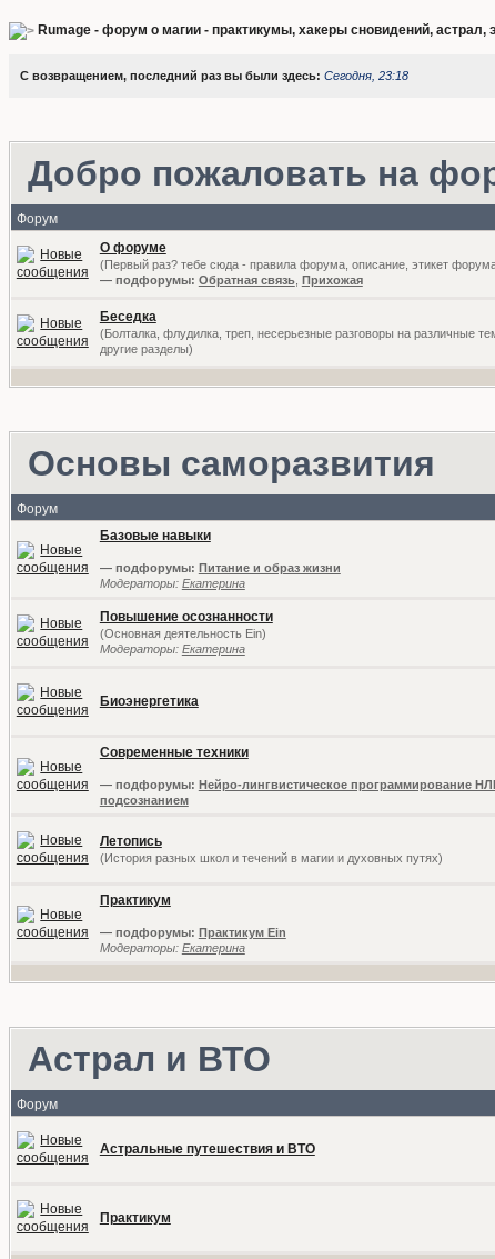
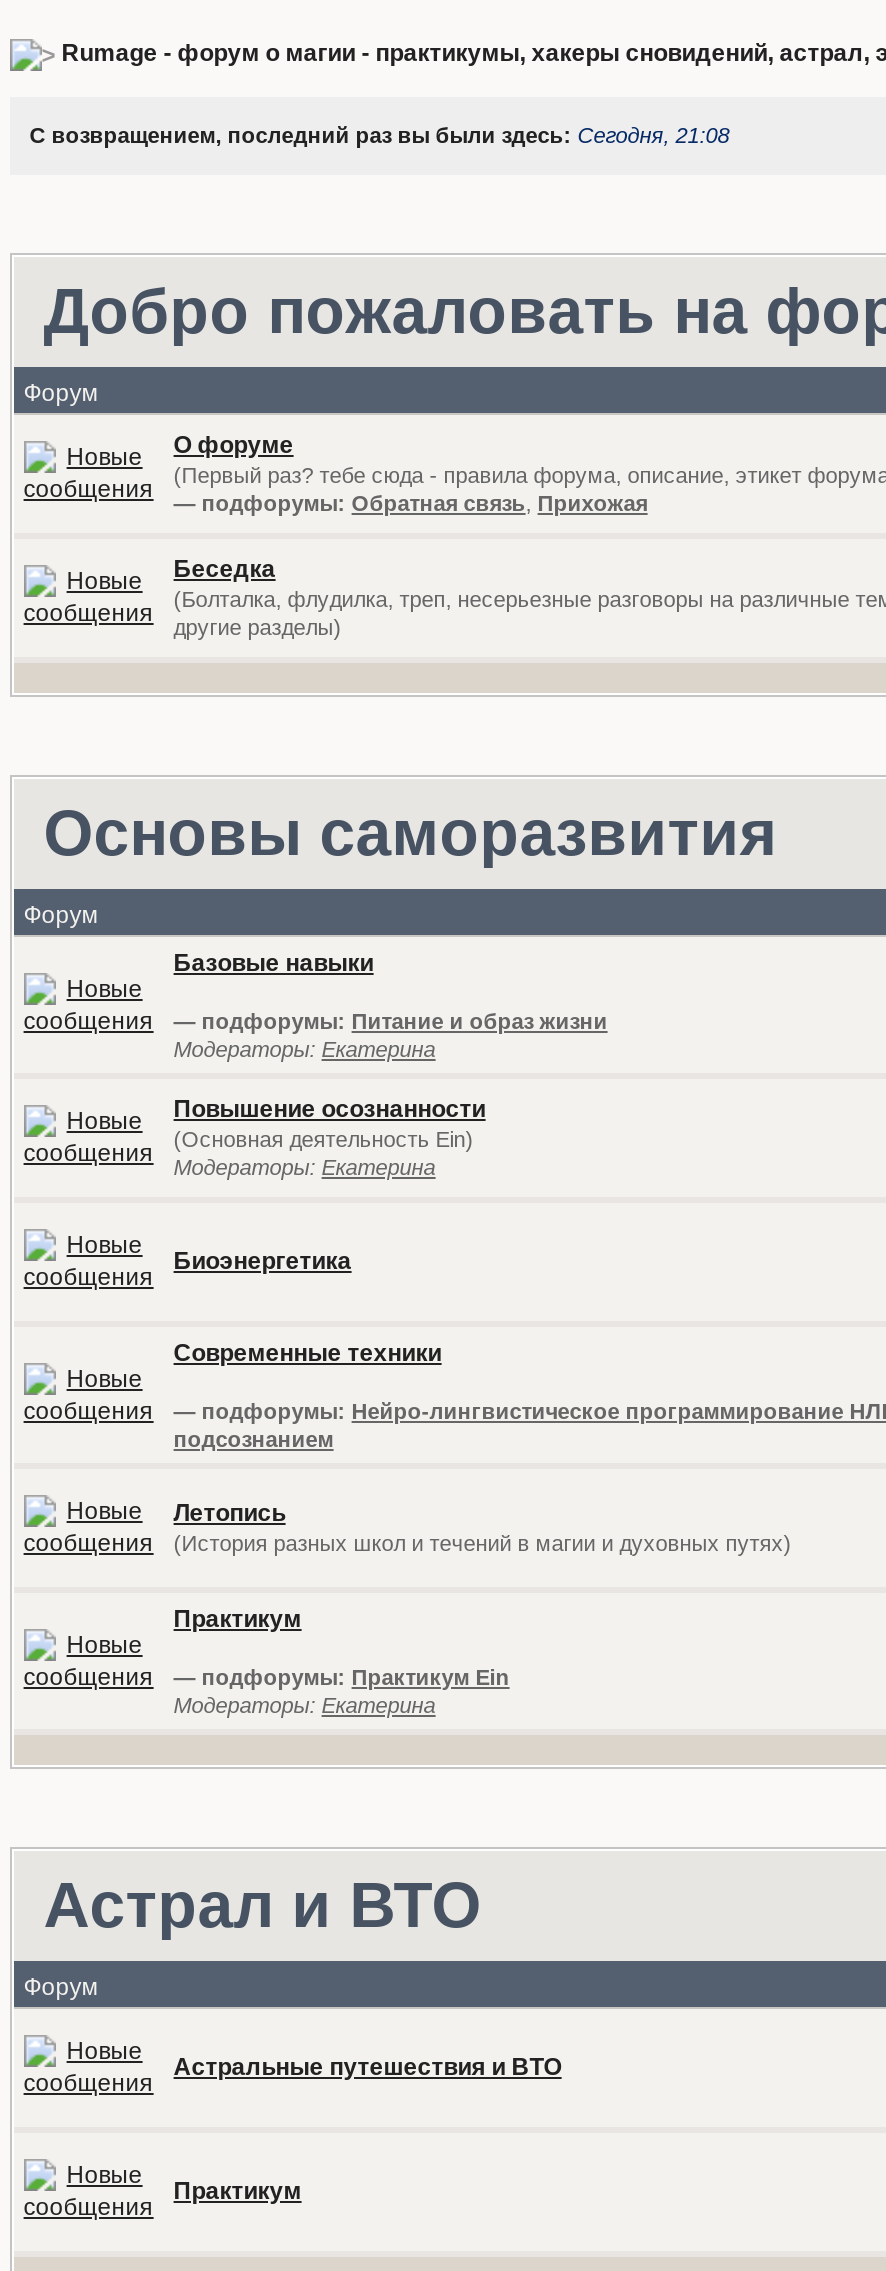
- С возвращением, последний раз вы были здесь: Сегодня, 23:18
+ С возвращением, последний раз вы были здесь: Сегодня, 21:08
